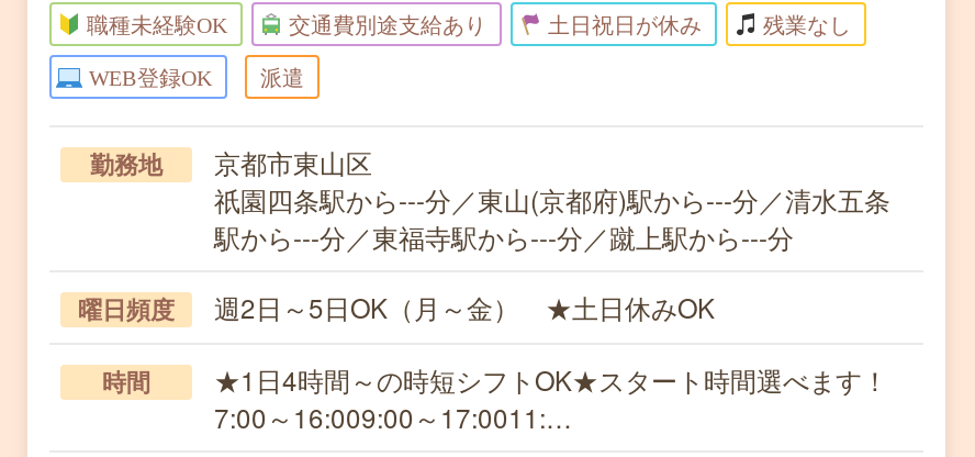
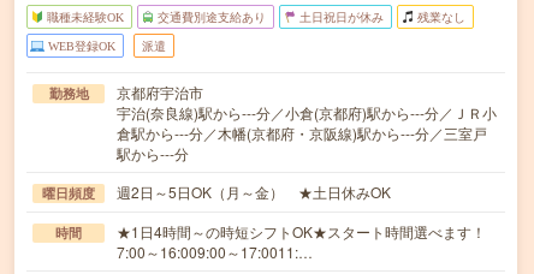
- 京都市東山区
- 祇園四条駅から---分／東山(京都府)駅から---分／清水五条
- 駅から---分／東福寺駅から---分／蹴上駅から---分
+ 京都府宇治市
+ 宇治(奈良線)駅から---分／小倉(京都府)駅から---分／ＪＲ小
+ 倉駅から---分／木幡(京都府・京阪線)駅から---分／三室戸
+ 駅から---分
